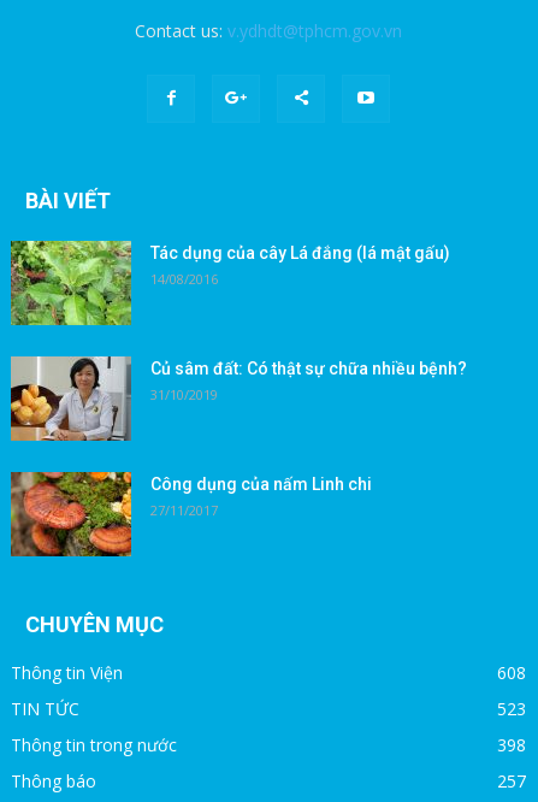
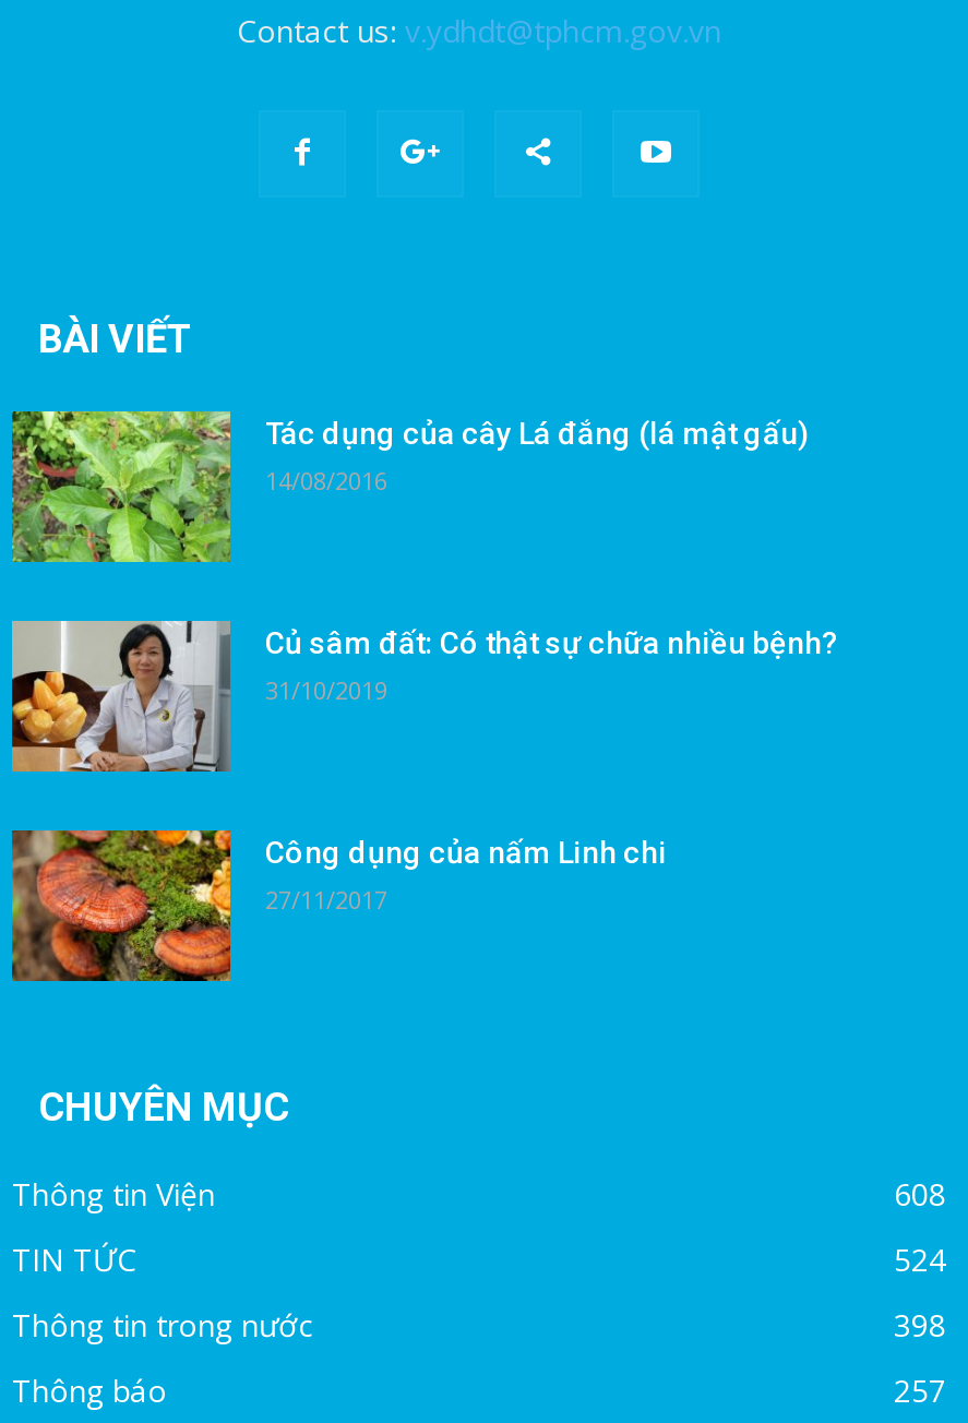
- 523
+ 524
